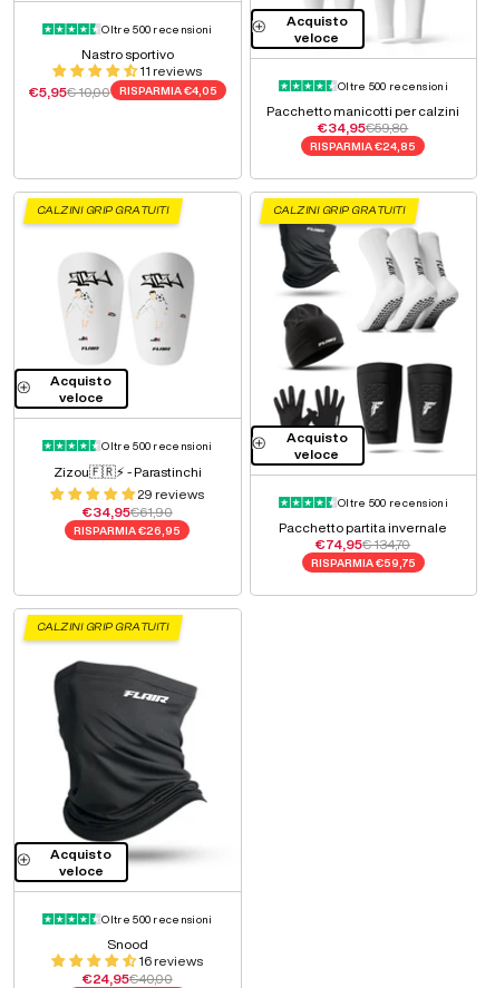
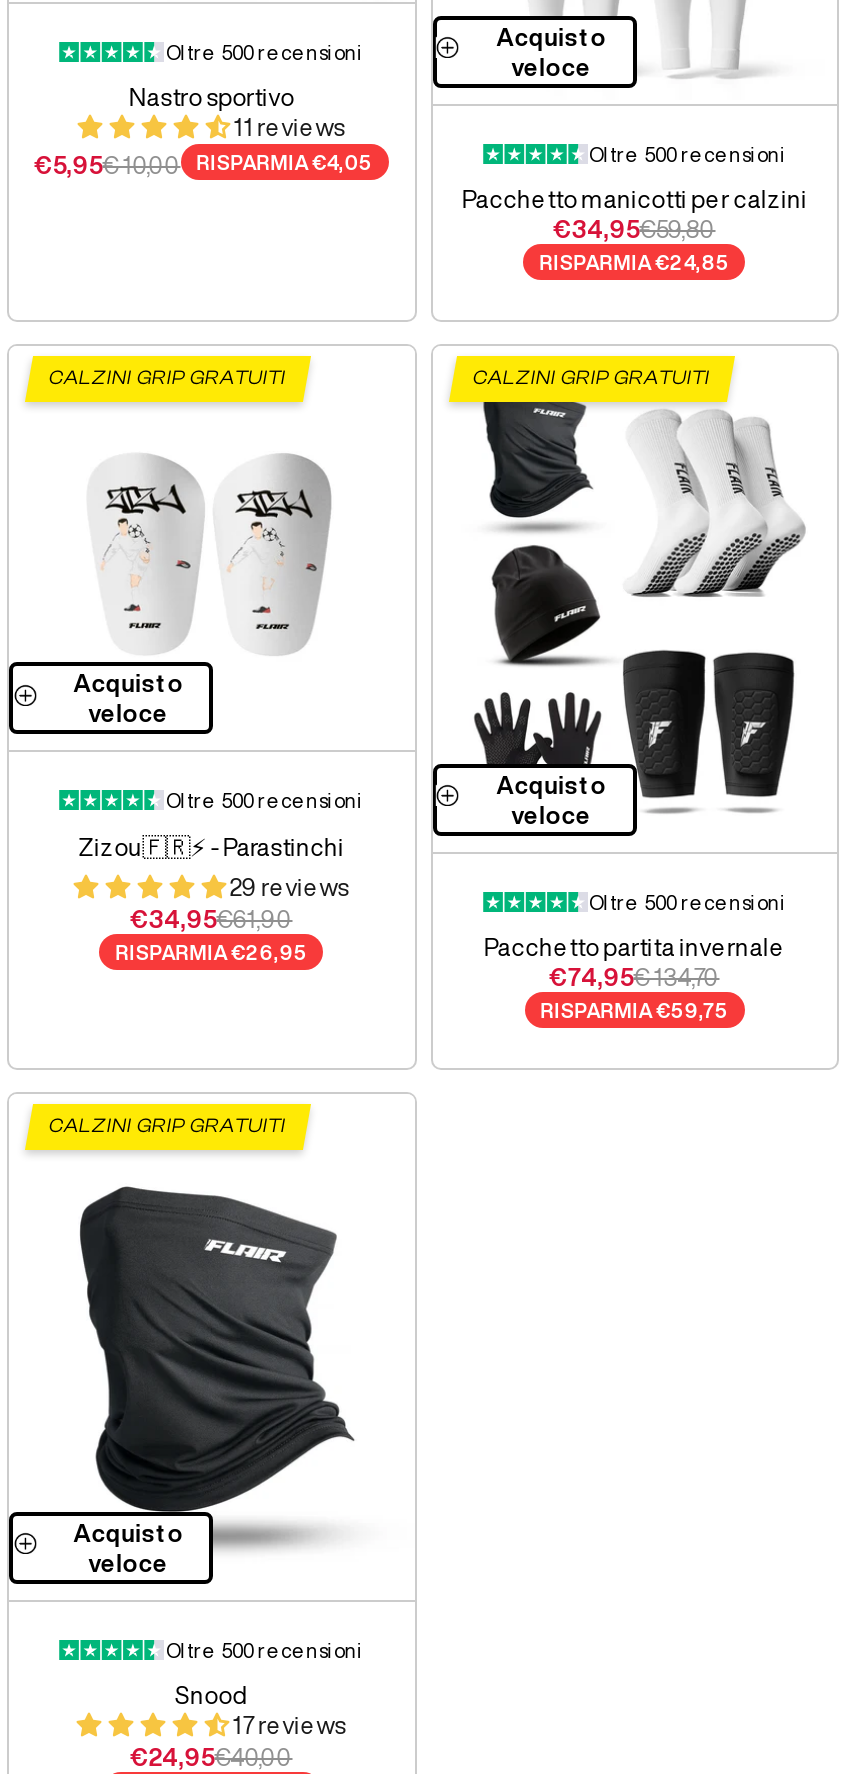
- 16 reviews
+ 17 reviews
